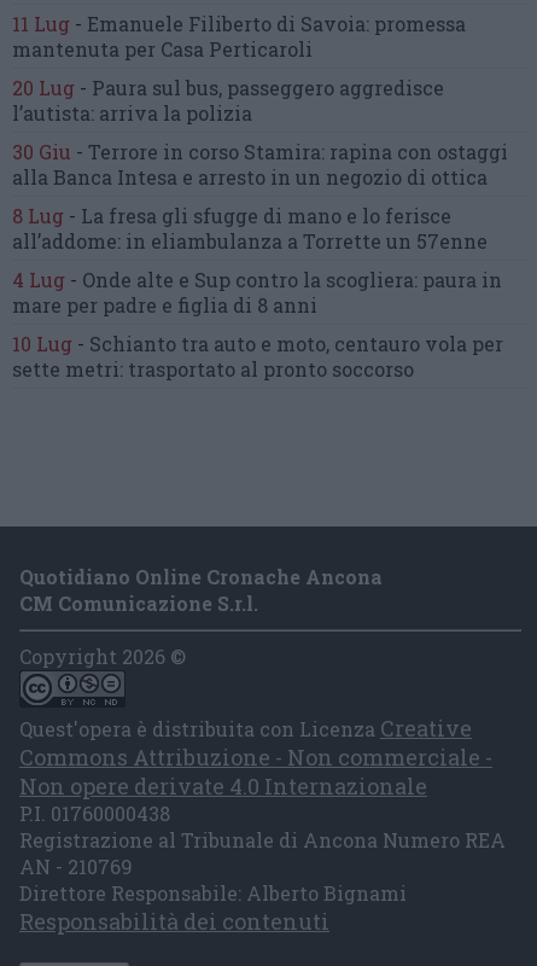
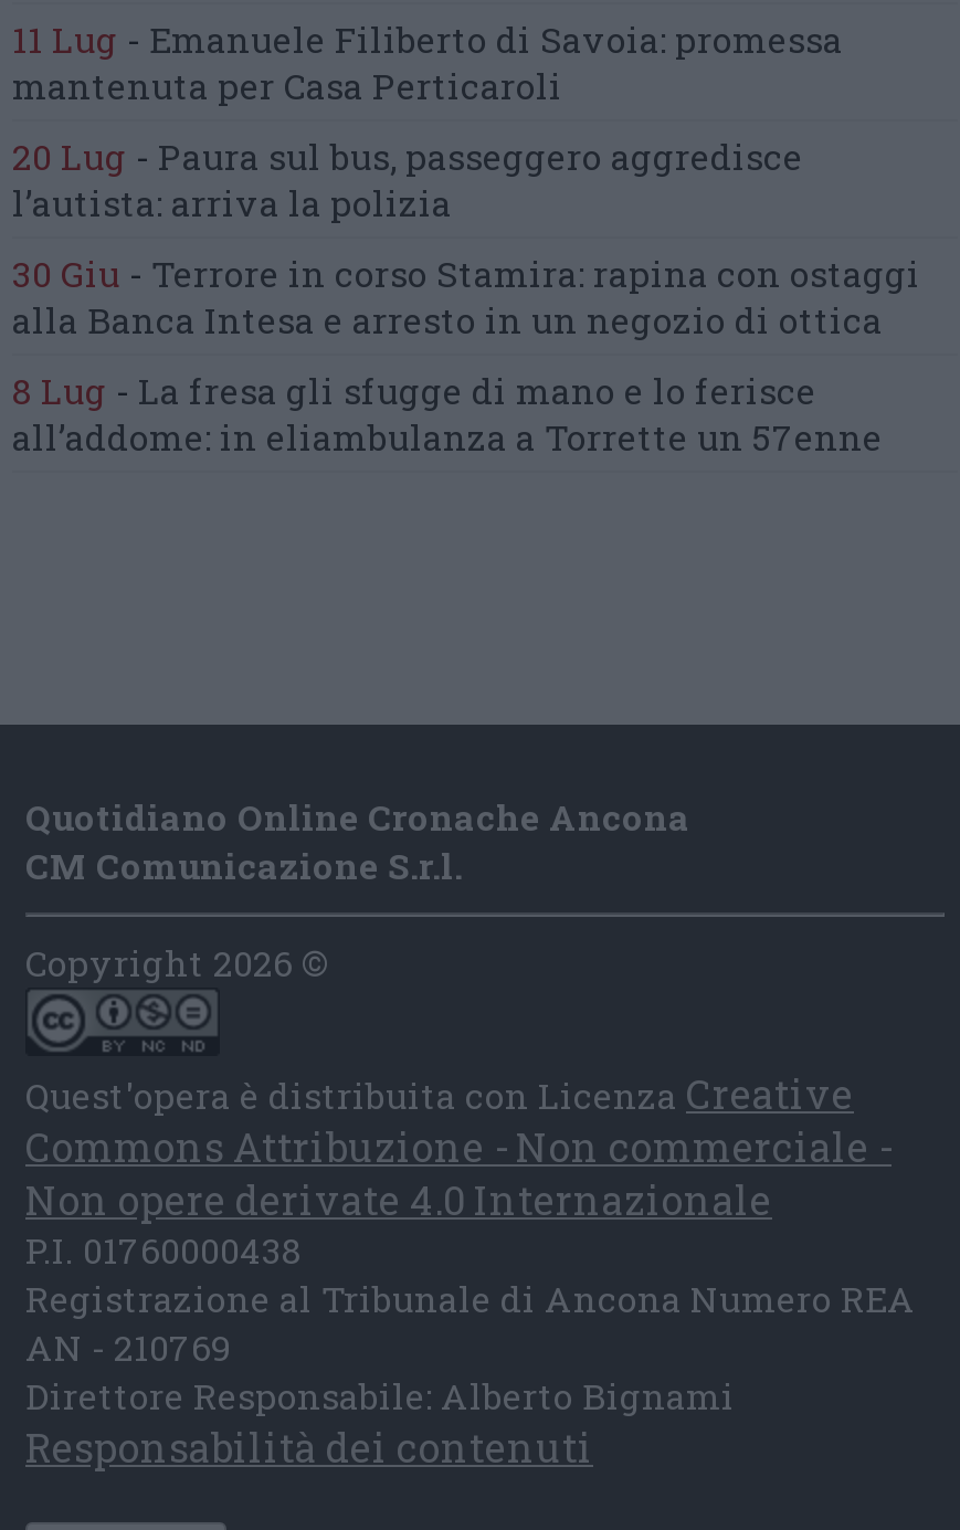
- 4 Lug - Onde alte e Sup contro la scogliera: paura in
- mare per padre e figlia di 8 anni
- 10 Lug - Schianto tra auto e moto, centauro vola per
- sette metri: trasportato al pronto soccorso
